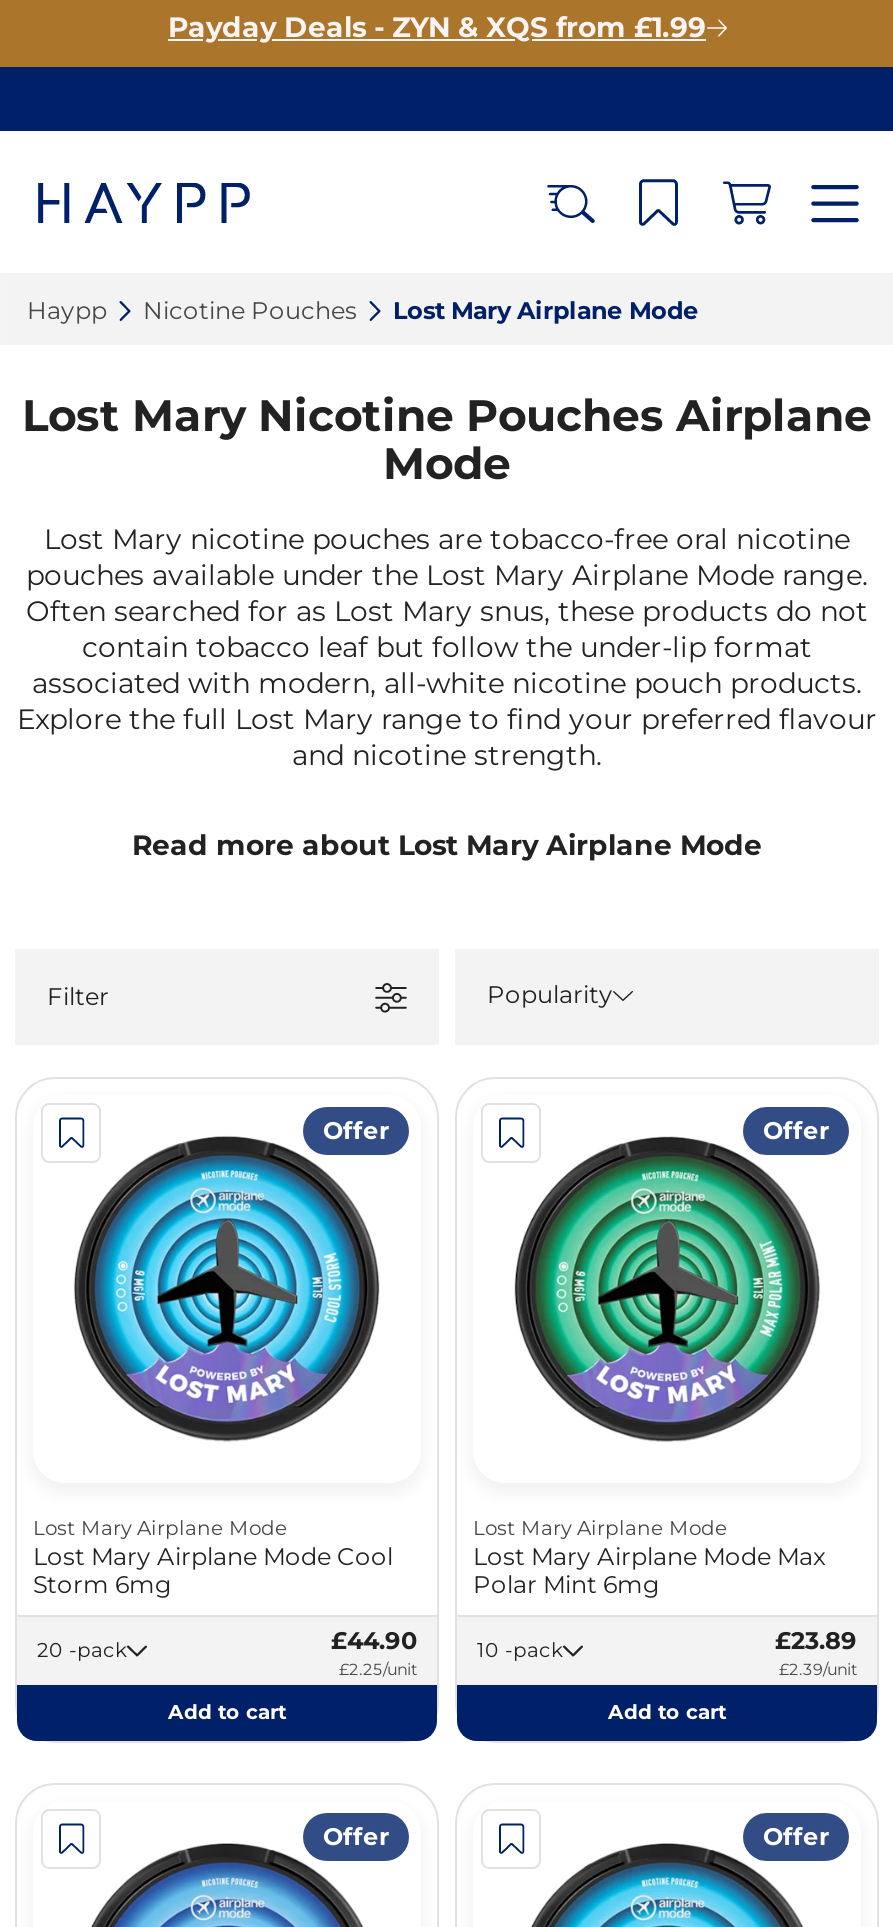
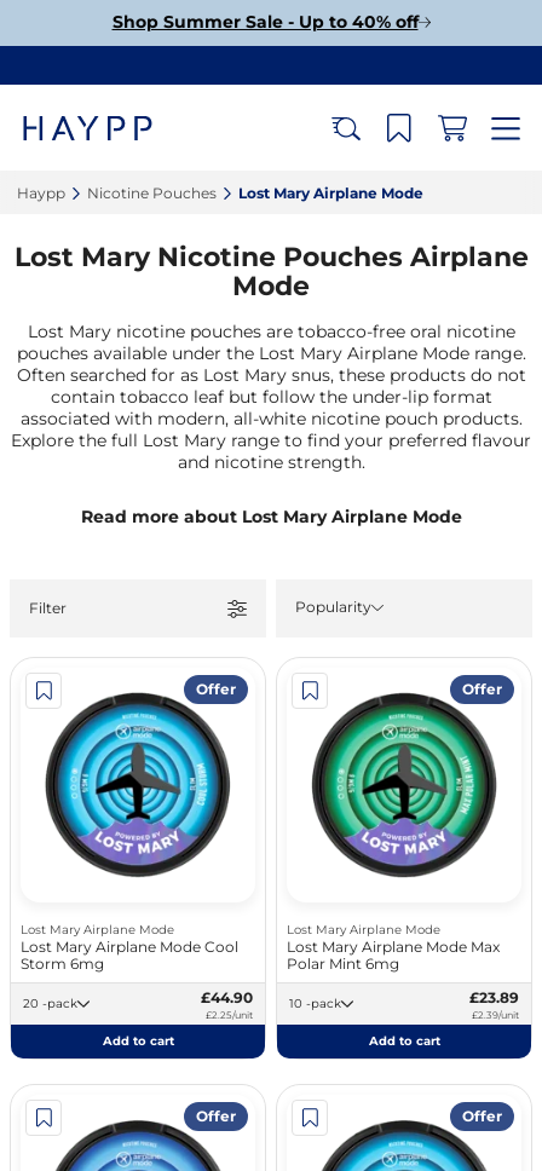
- Payday Deals - ZYN & XQS from £1.99
+ Shop Summer Sale - Up to 40% off
